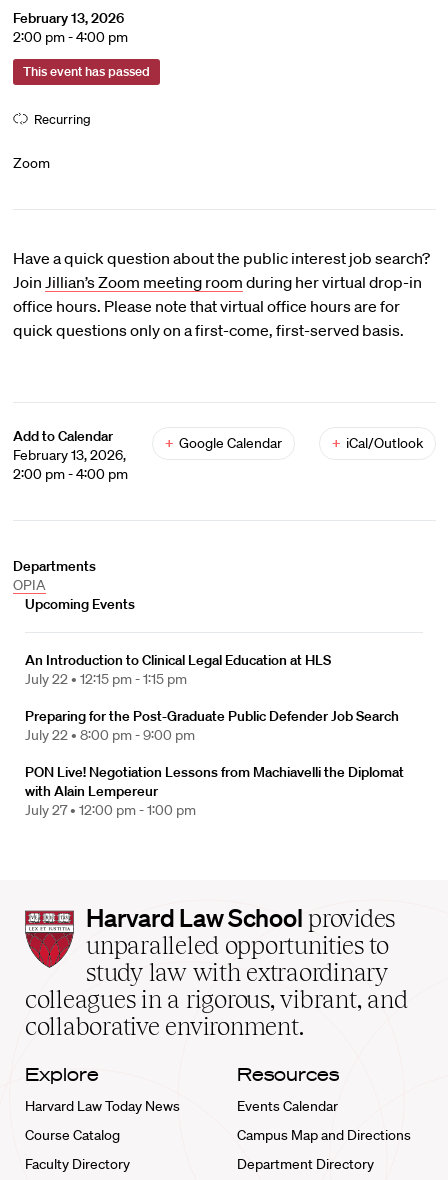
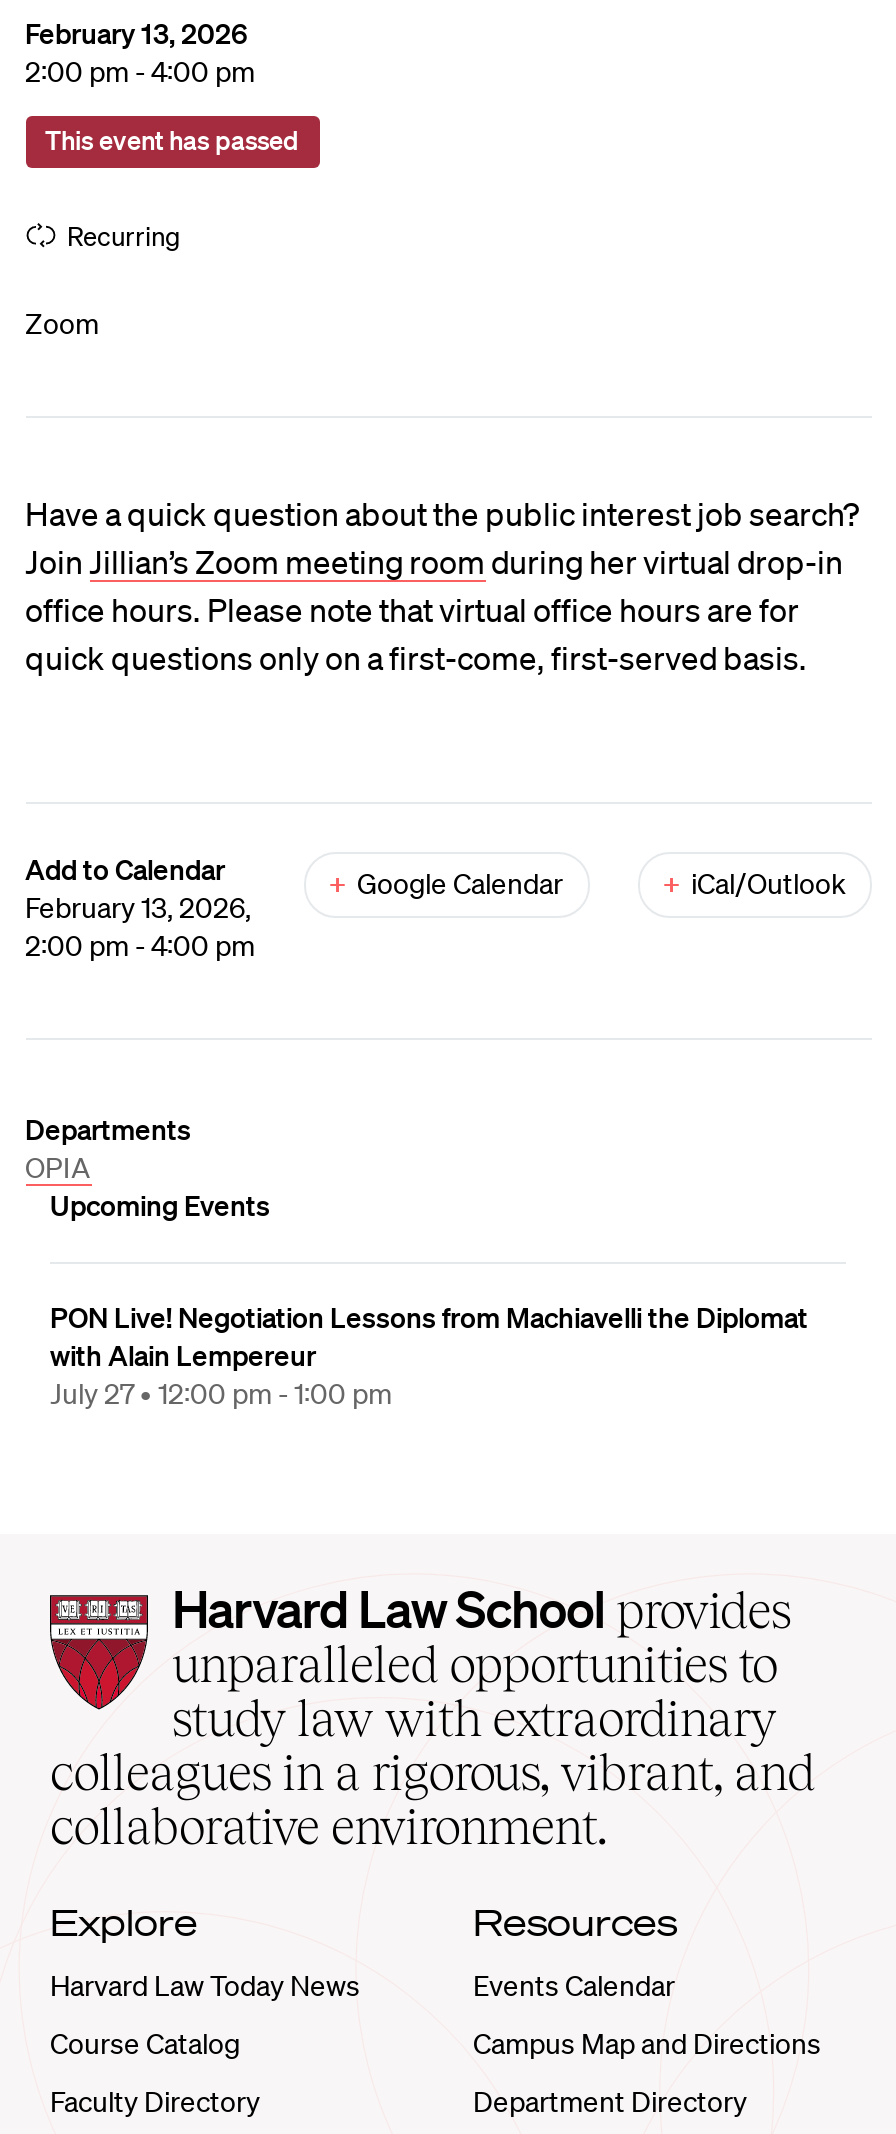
- An Introduction to Clinical Legal Education at HLS
- July 22 • 12:15 pm - 1:15 pm
- Preparing for the Post-Graduate Public Defender Job Search
- July 22 • 8:00 pm - 9:00 pm
